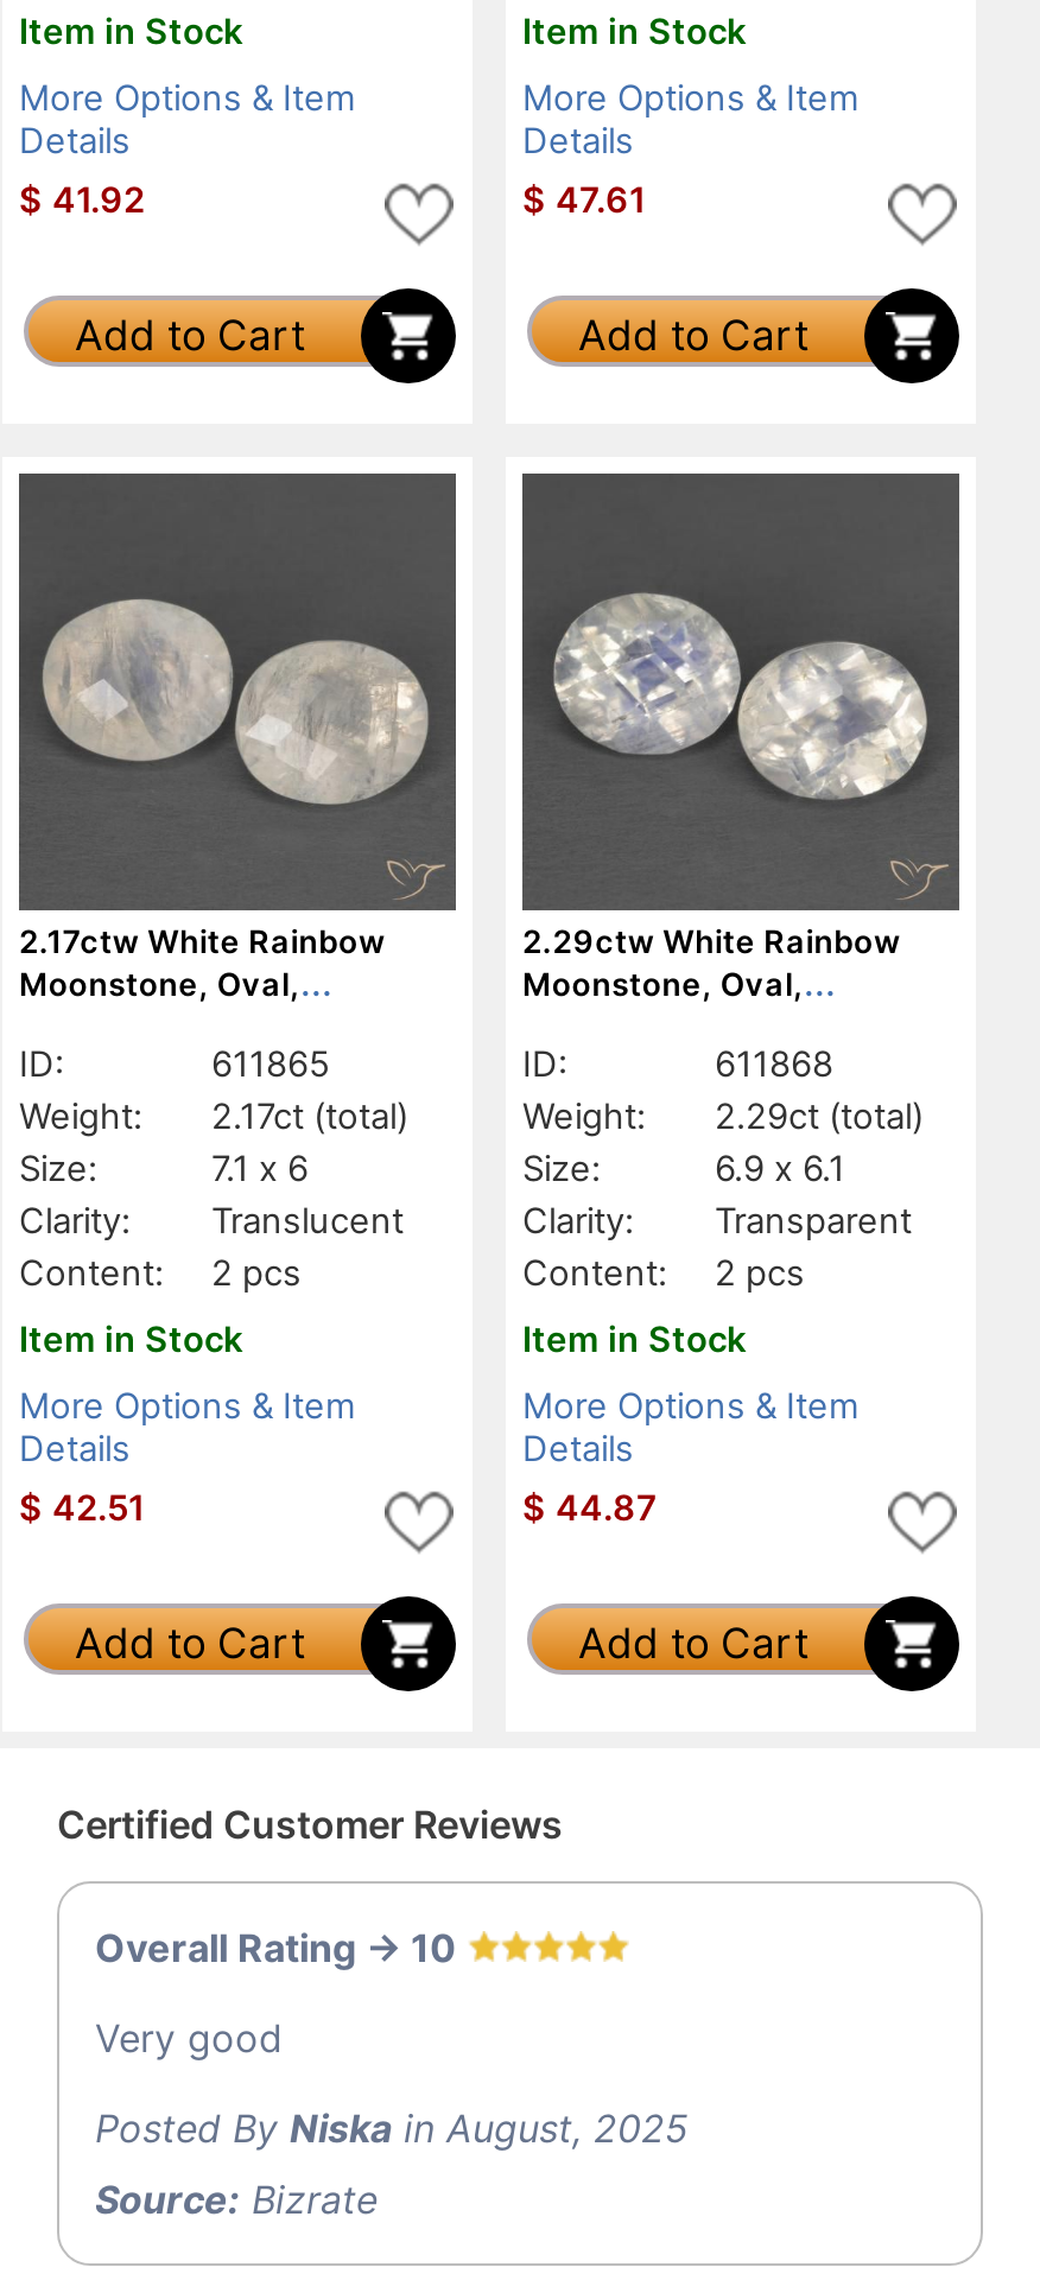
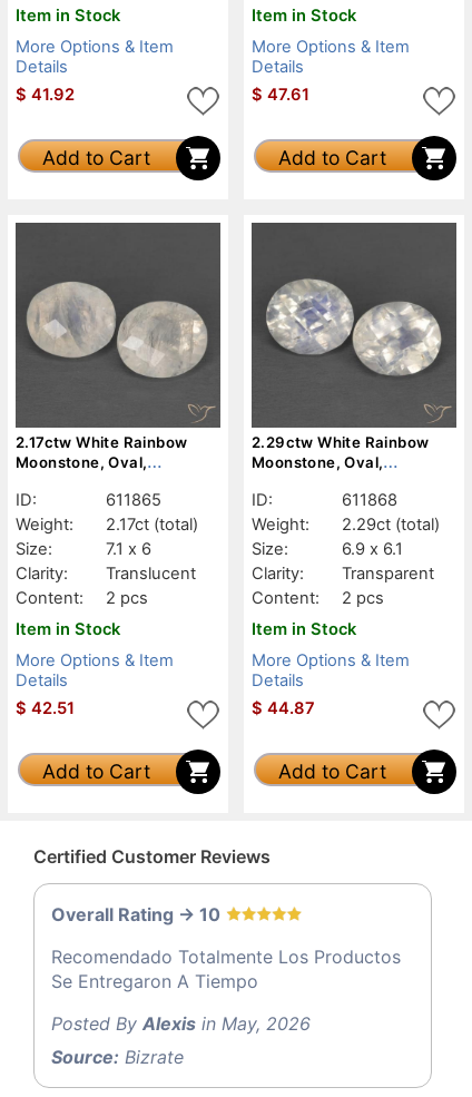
- Very good
+ Recomendado Totalmente Los Productos
+ Se Entregaron A Tiempo

- Posted By Niska in August, 2025
+ Posted By Alexis in May, 2026
